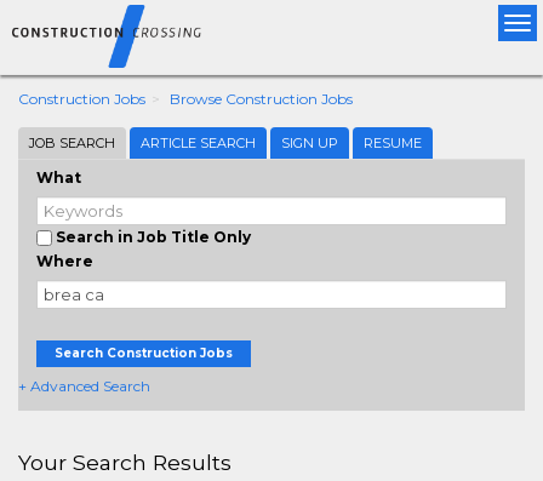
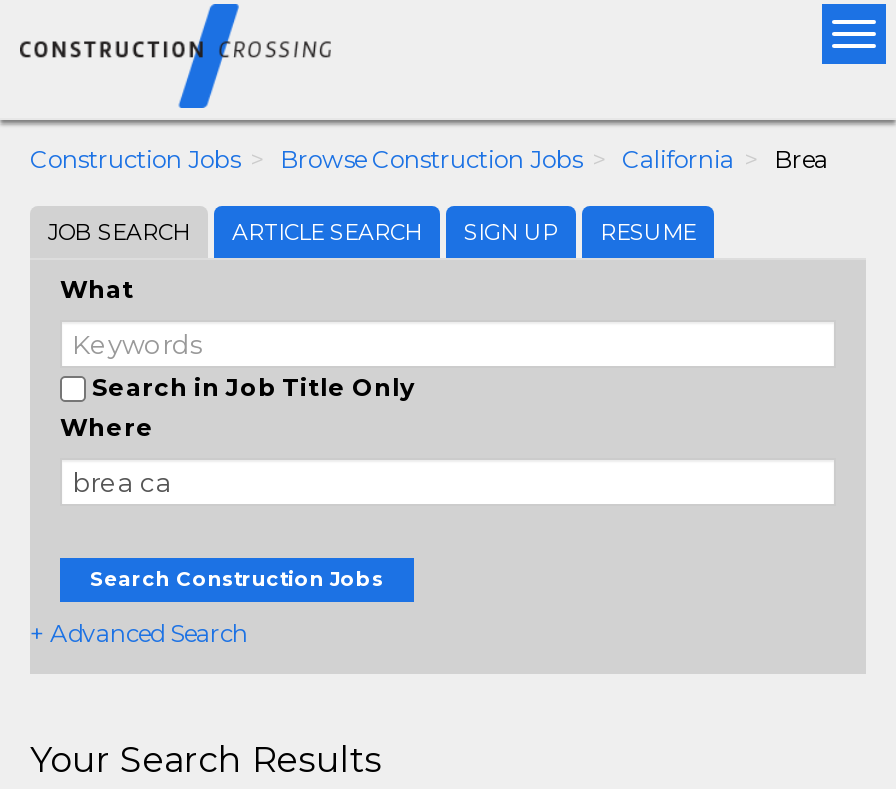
+ California
+ Brea
